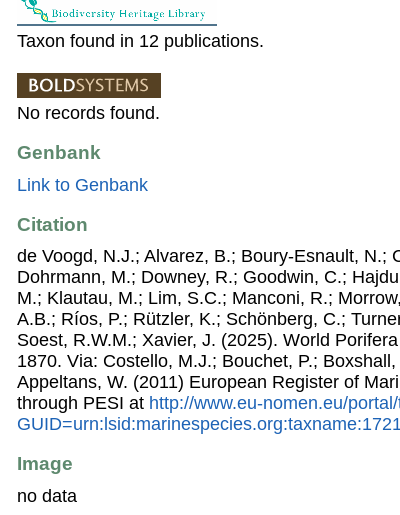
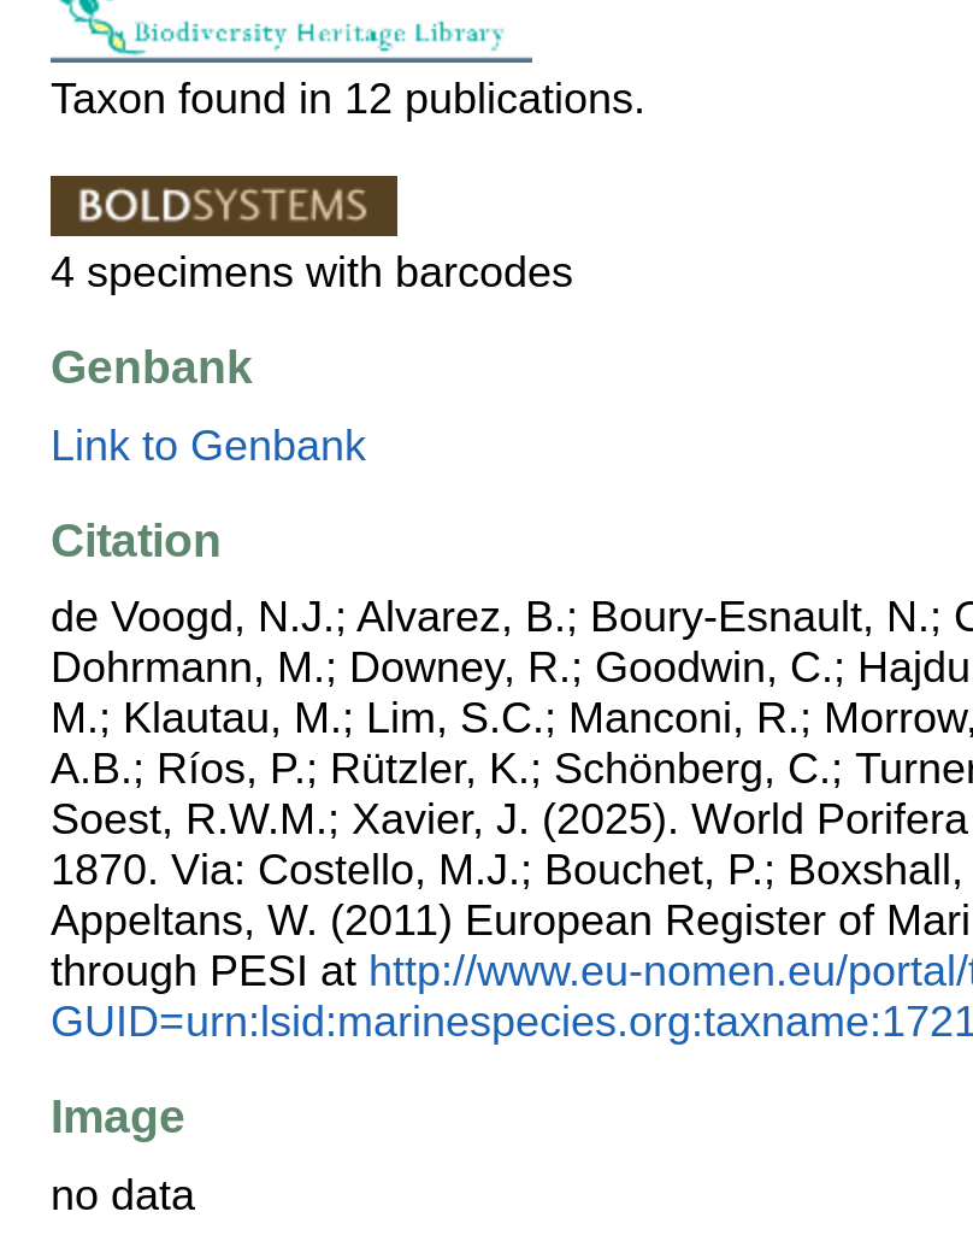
- No records found.
+ 4 specimens with barcodes
